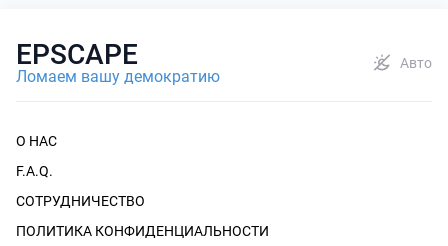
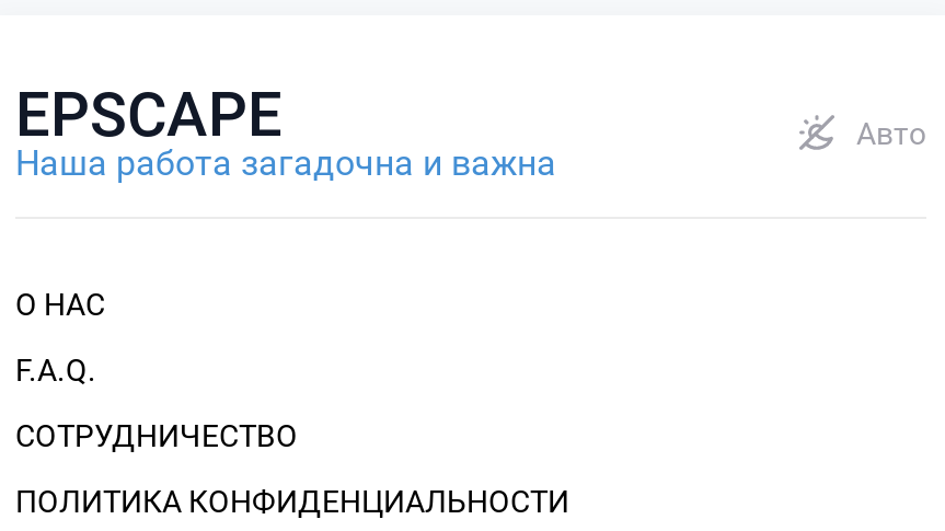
- Ломаем вашу демократию
+ Наша работа загадочна и важна
